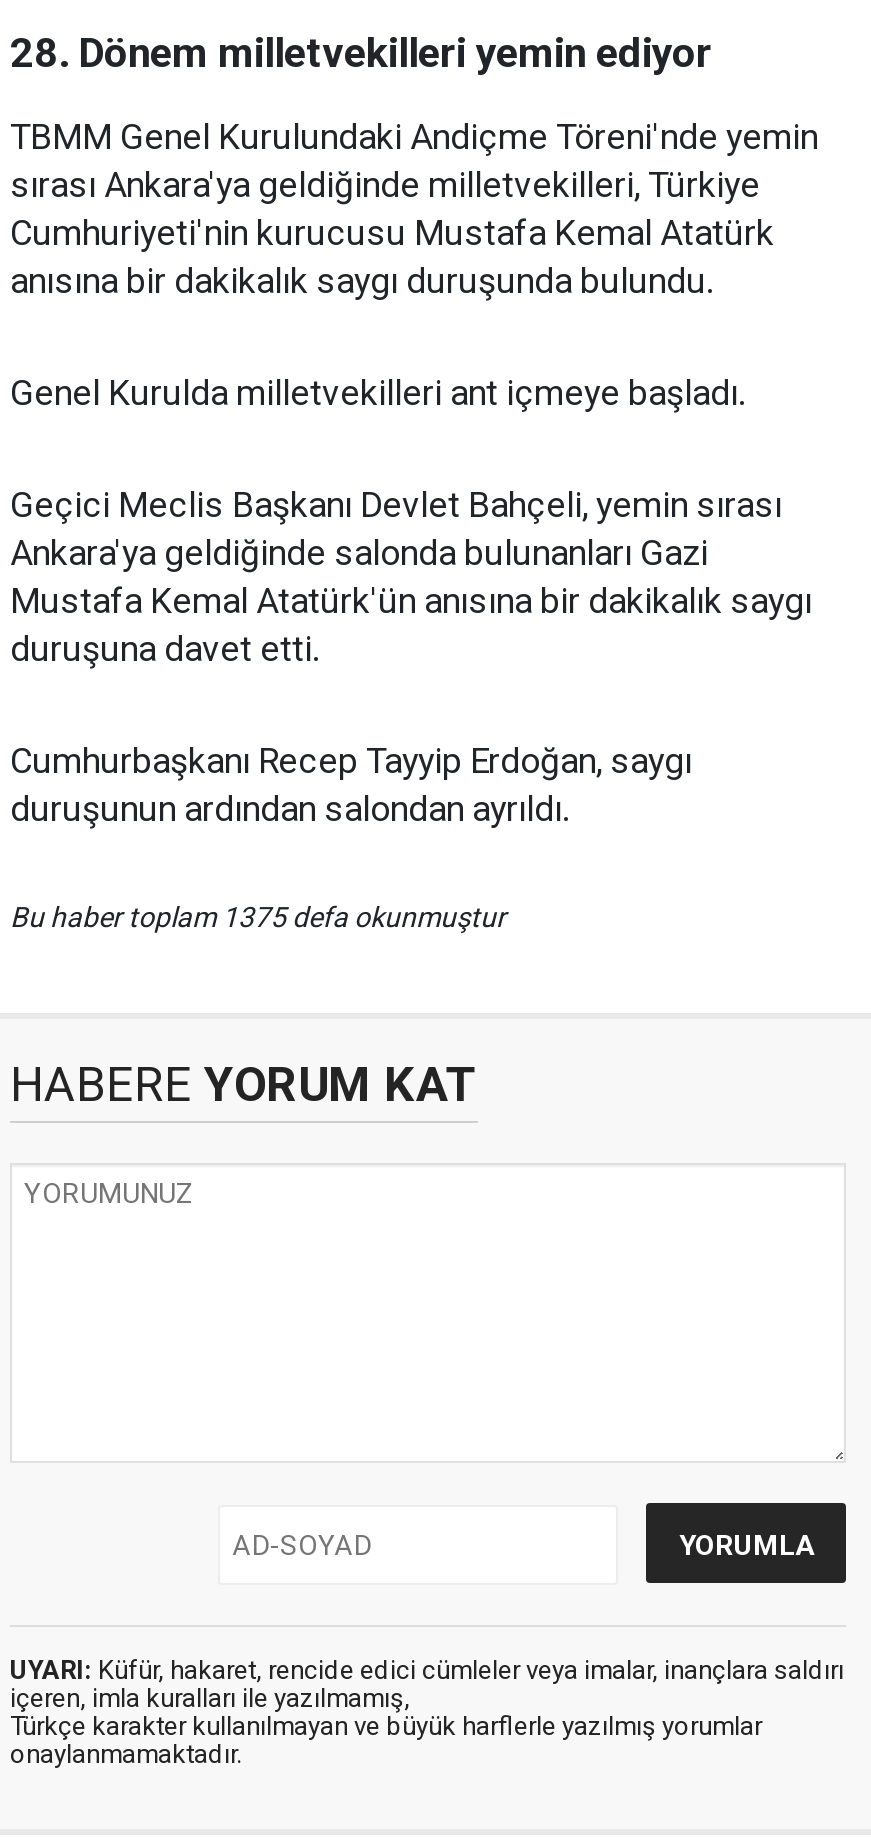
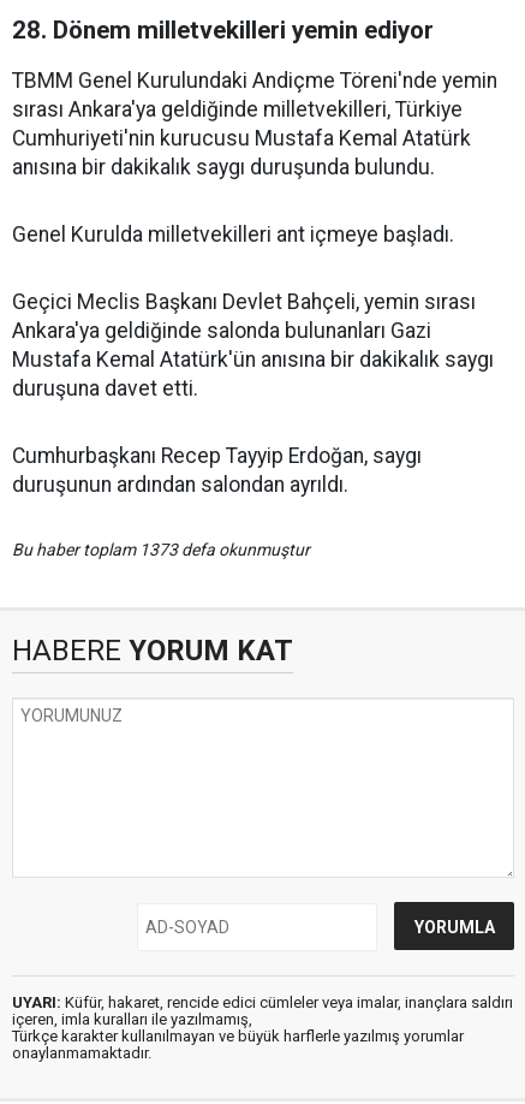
- Bu haber toplam 1375 defa okunmuştur
+ Bu haber toplam 1373 defa okunmuştur
